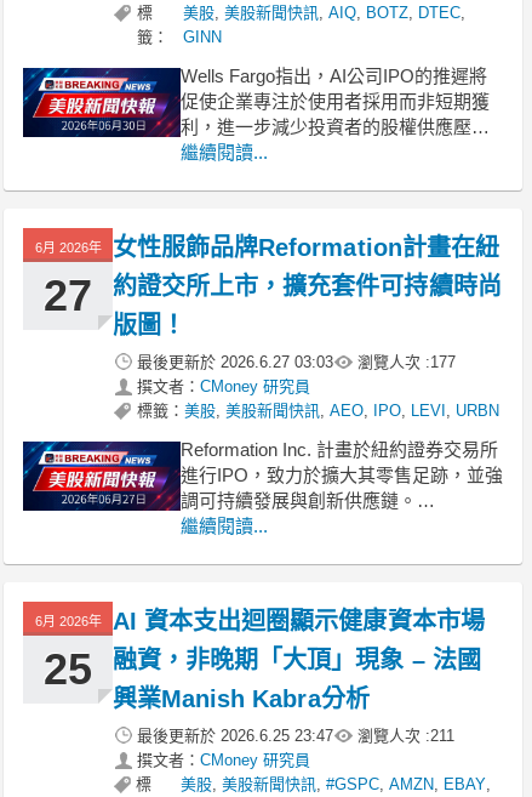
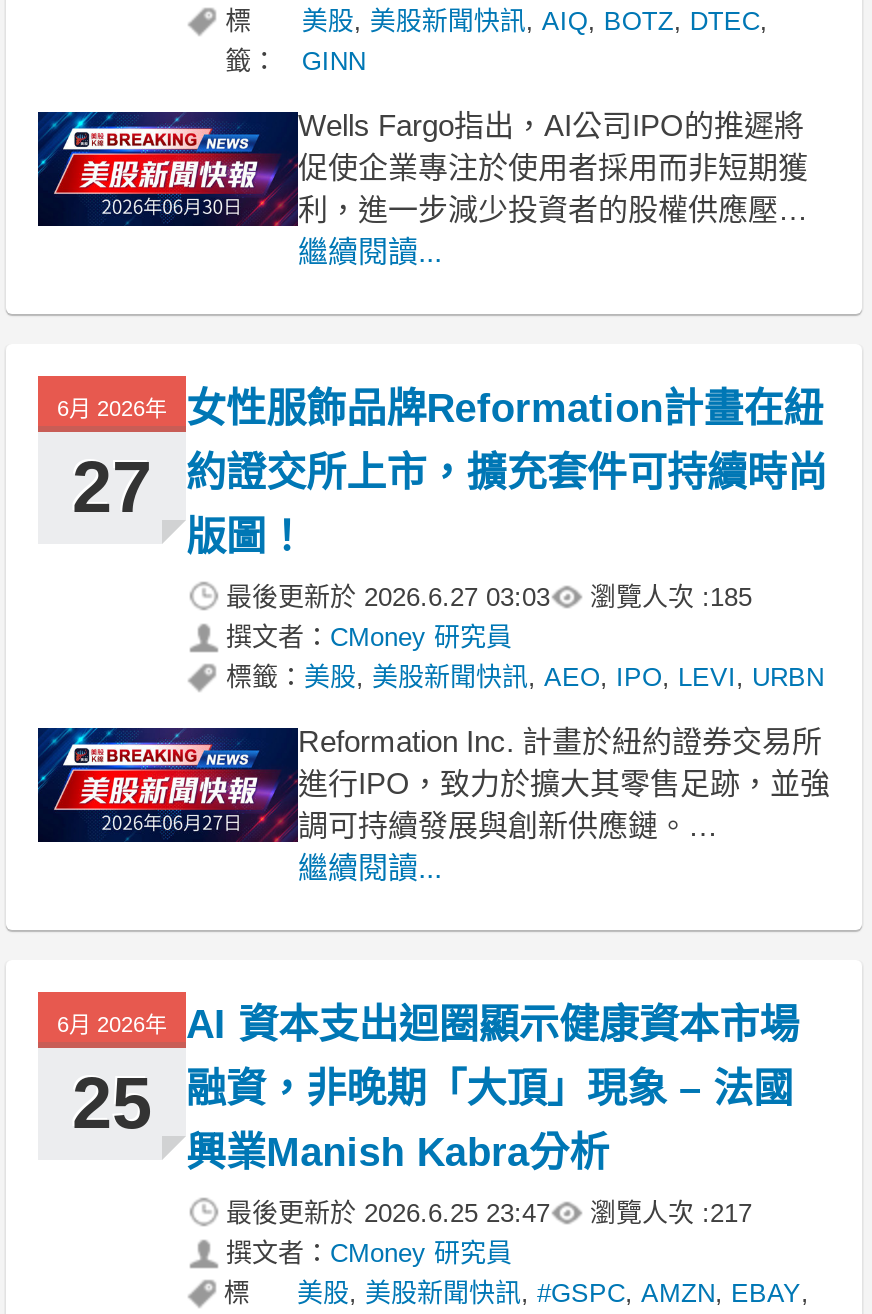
- 最後更新於2026.6.27 03:03 瀏覽人次 : 177
+ 最後更新於2026.6.27 03:03 瀏覽人次 : 185

- 最後更新於2026.6.25 23:47 瀏覽人次 : 211
+ 最後更新於2026.6.25 23:47 瀏覽人次 : 217
